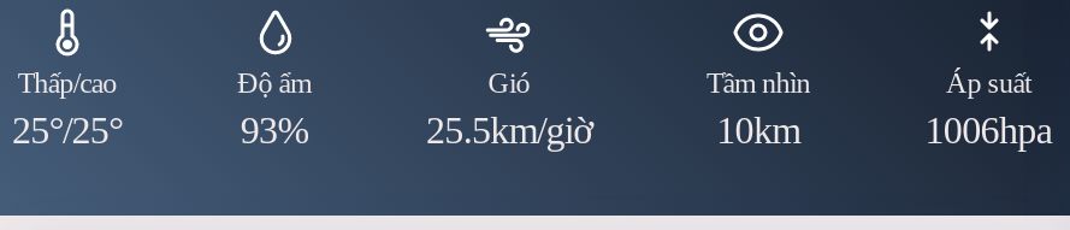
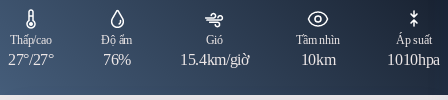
- 25°/25°
+ 27°/27°

- 93%
+ 76%

- 25.5km/giờ
+ 15.4km/giờ

- 1006hpa
+ 1010hpa
